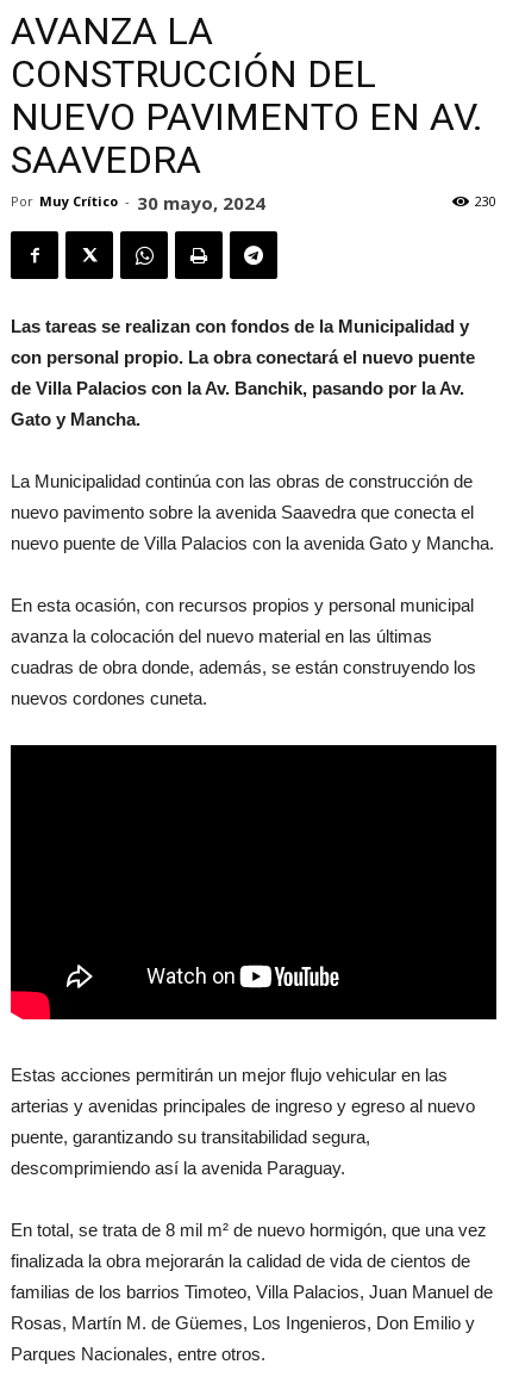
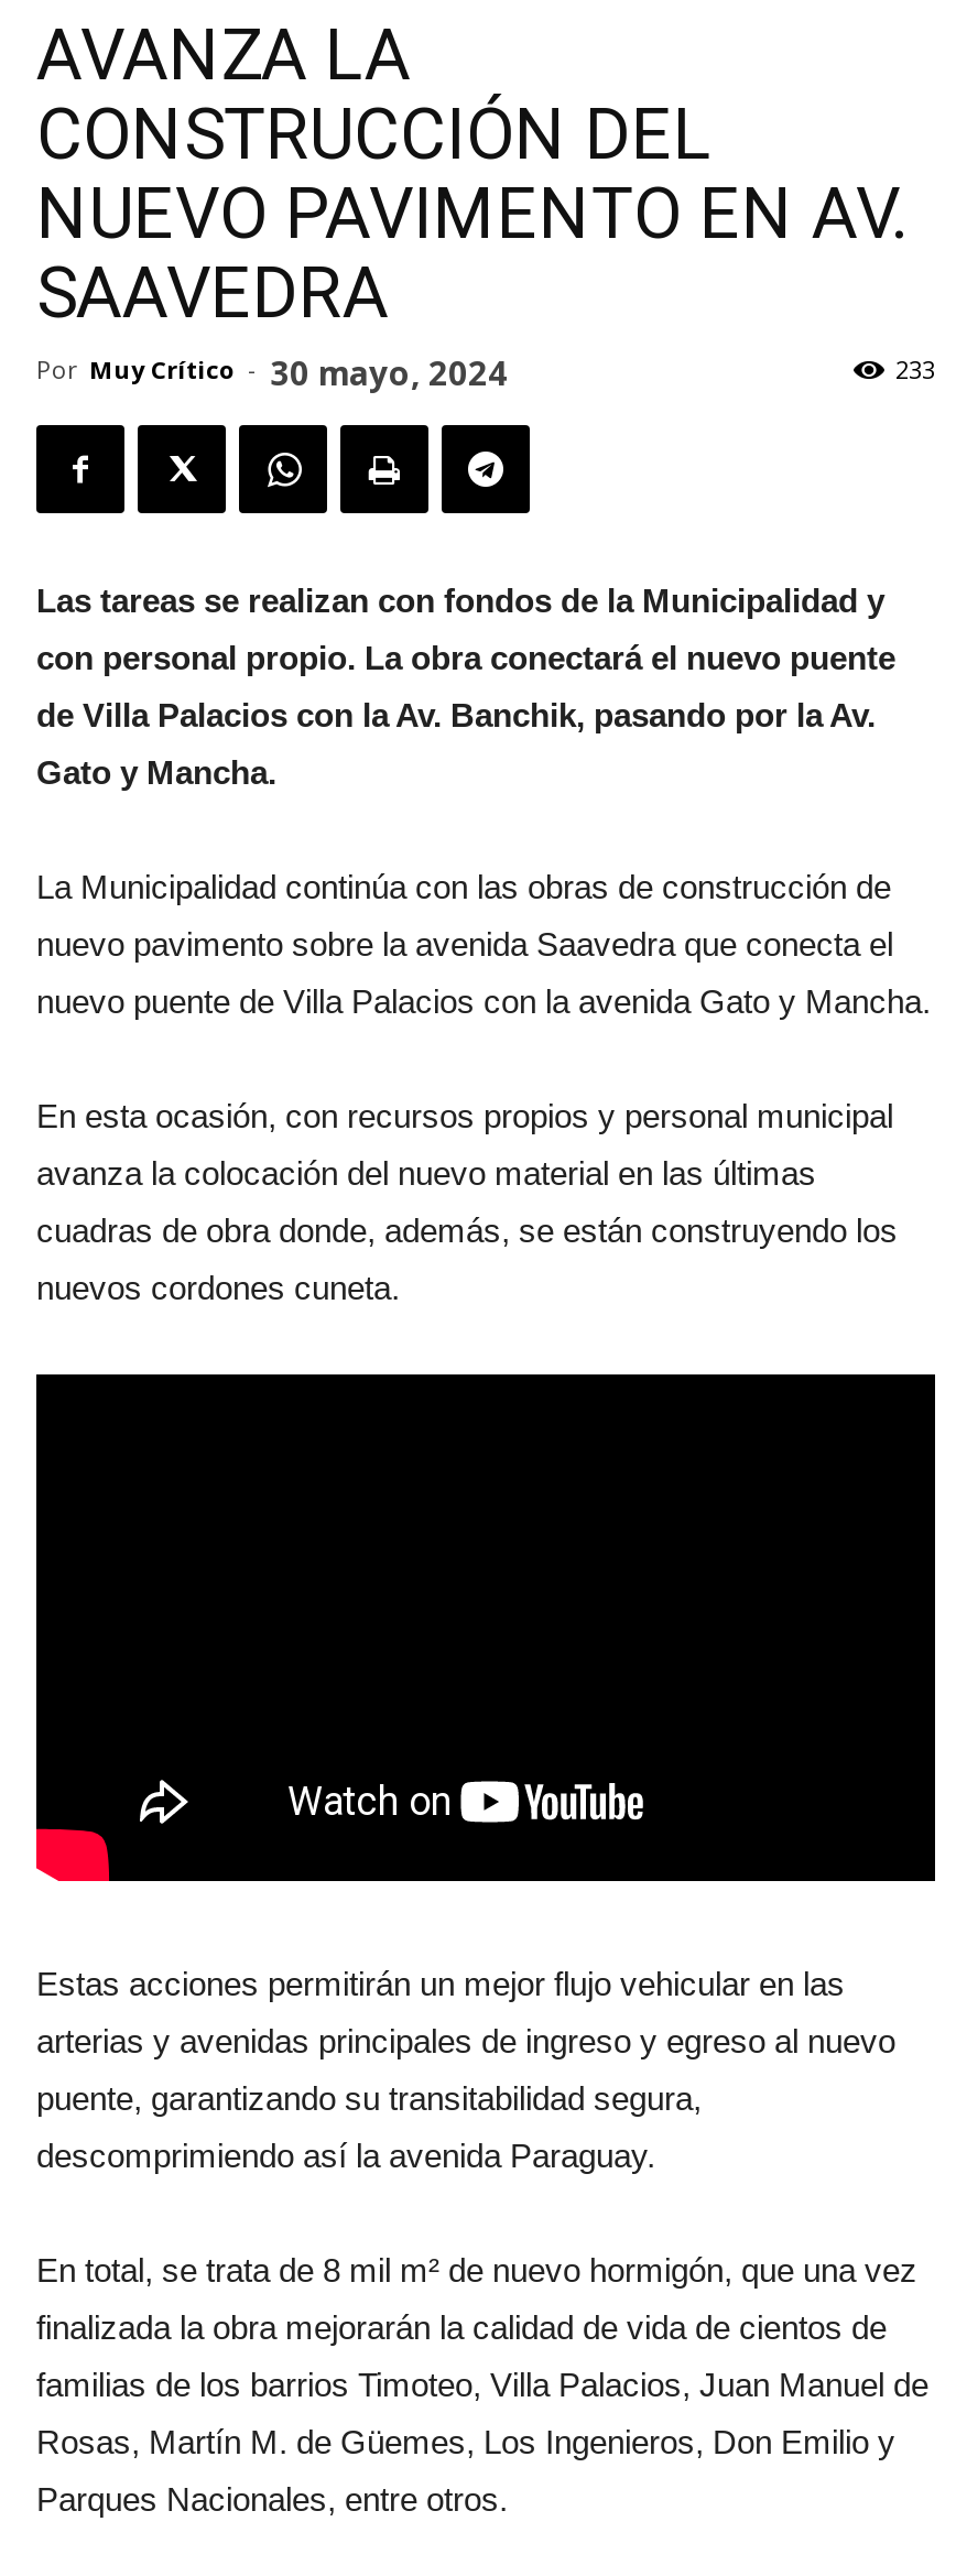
- 230
+ 233
